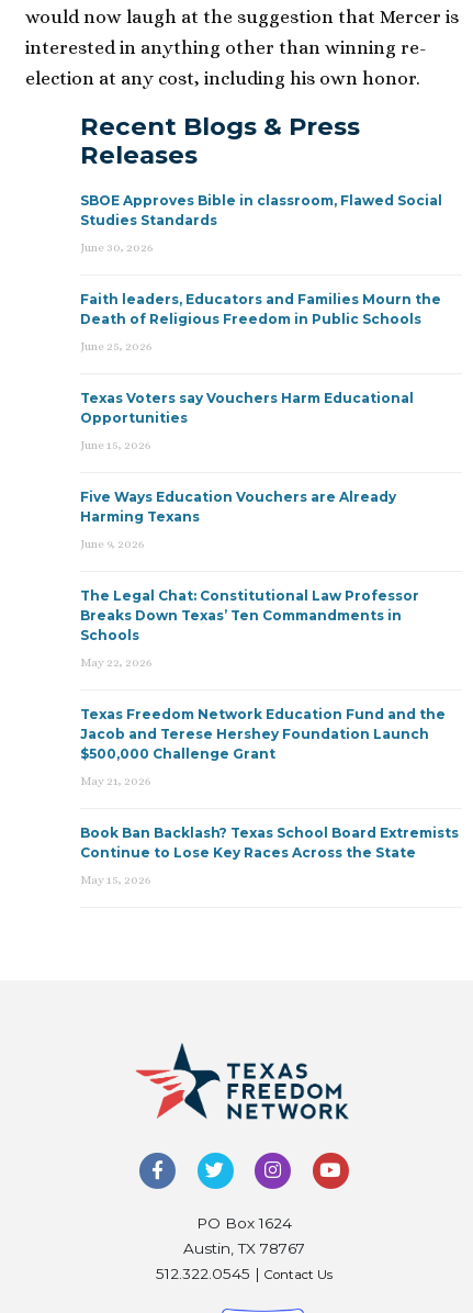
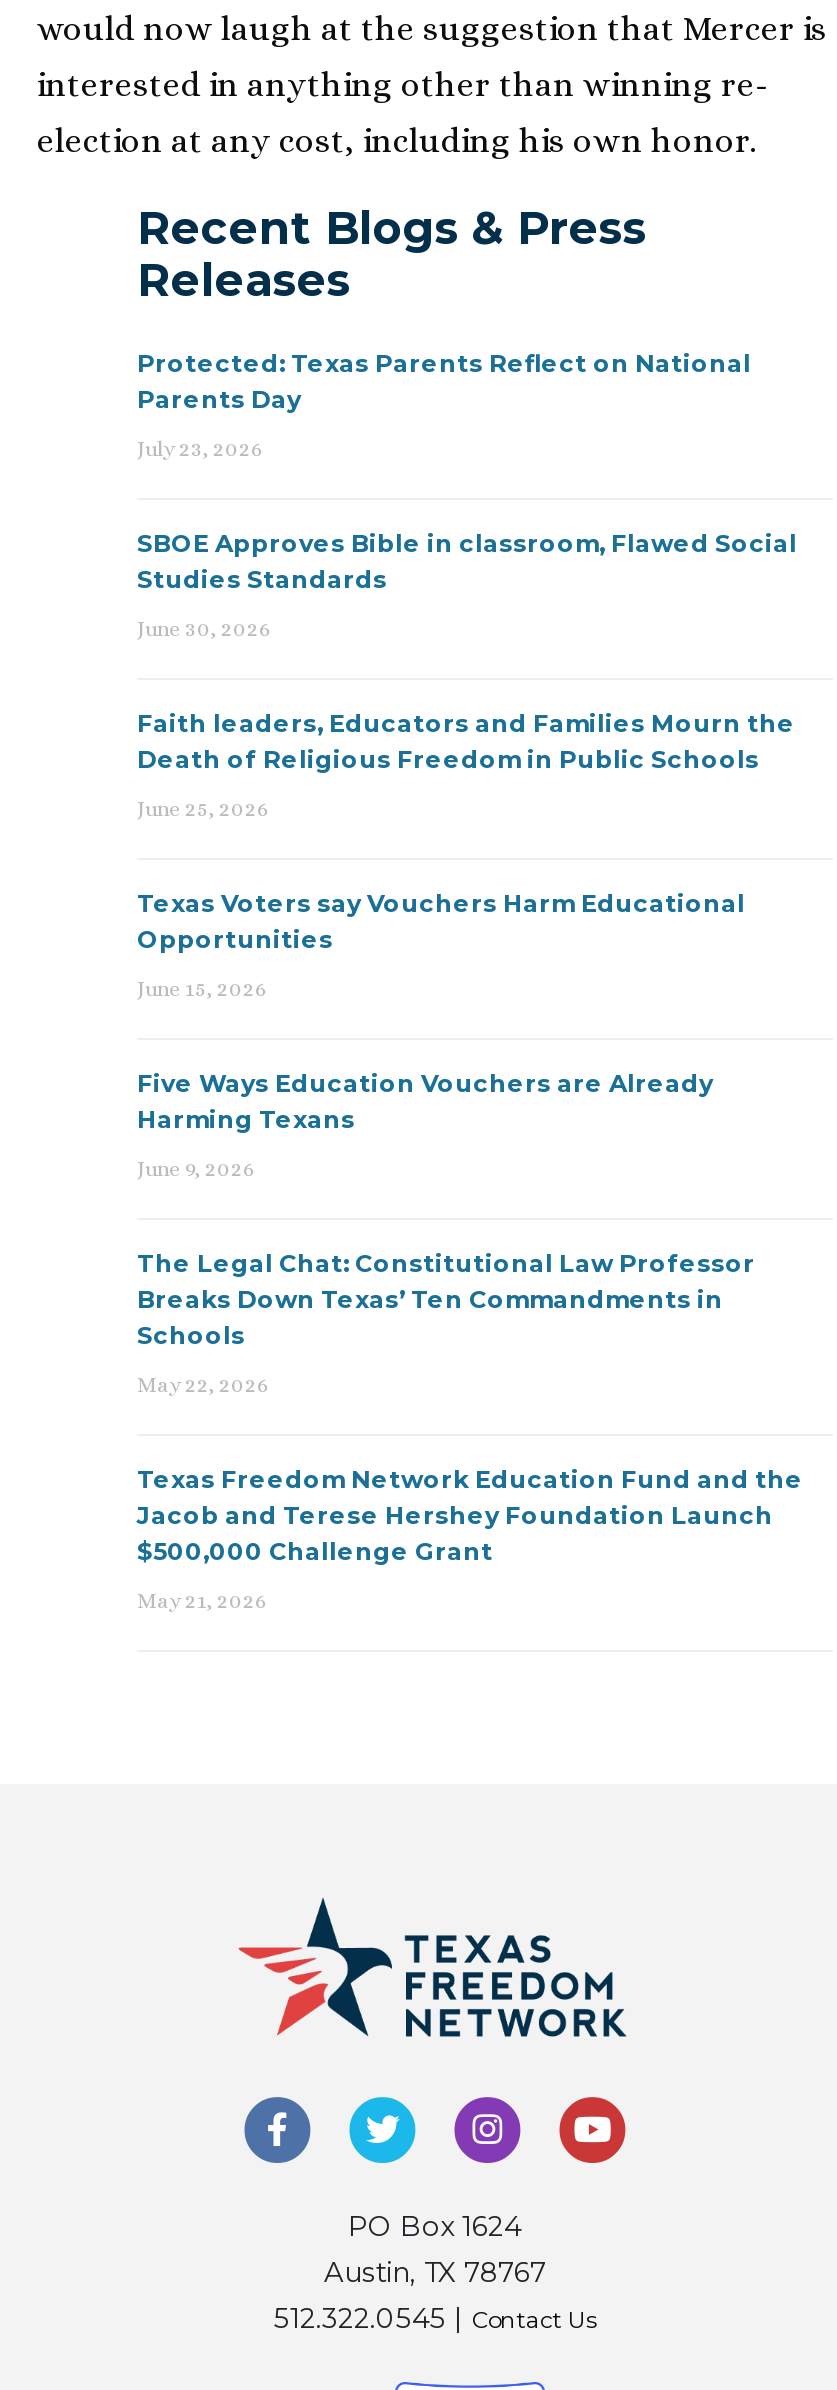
+ Protected: Texas Parents Reflect on National
+ Parents Day
+ July 23, 2026

moved down: SBOE Approves Bible in classroom, Flawed Social | Studies Standards | June 30, 2026 | ... | $500,000 Challenge Grant | May 21, 2026

- Book Ban Backlash? Texas School Board Extremists
- Continue to Lose Key Races Across the State
- May 15, 2026
